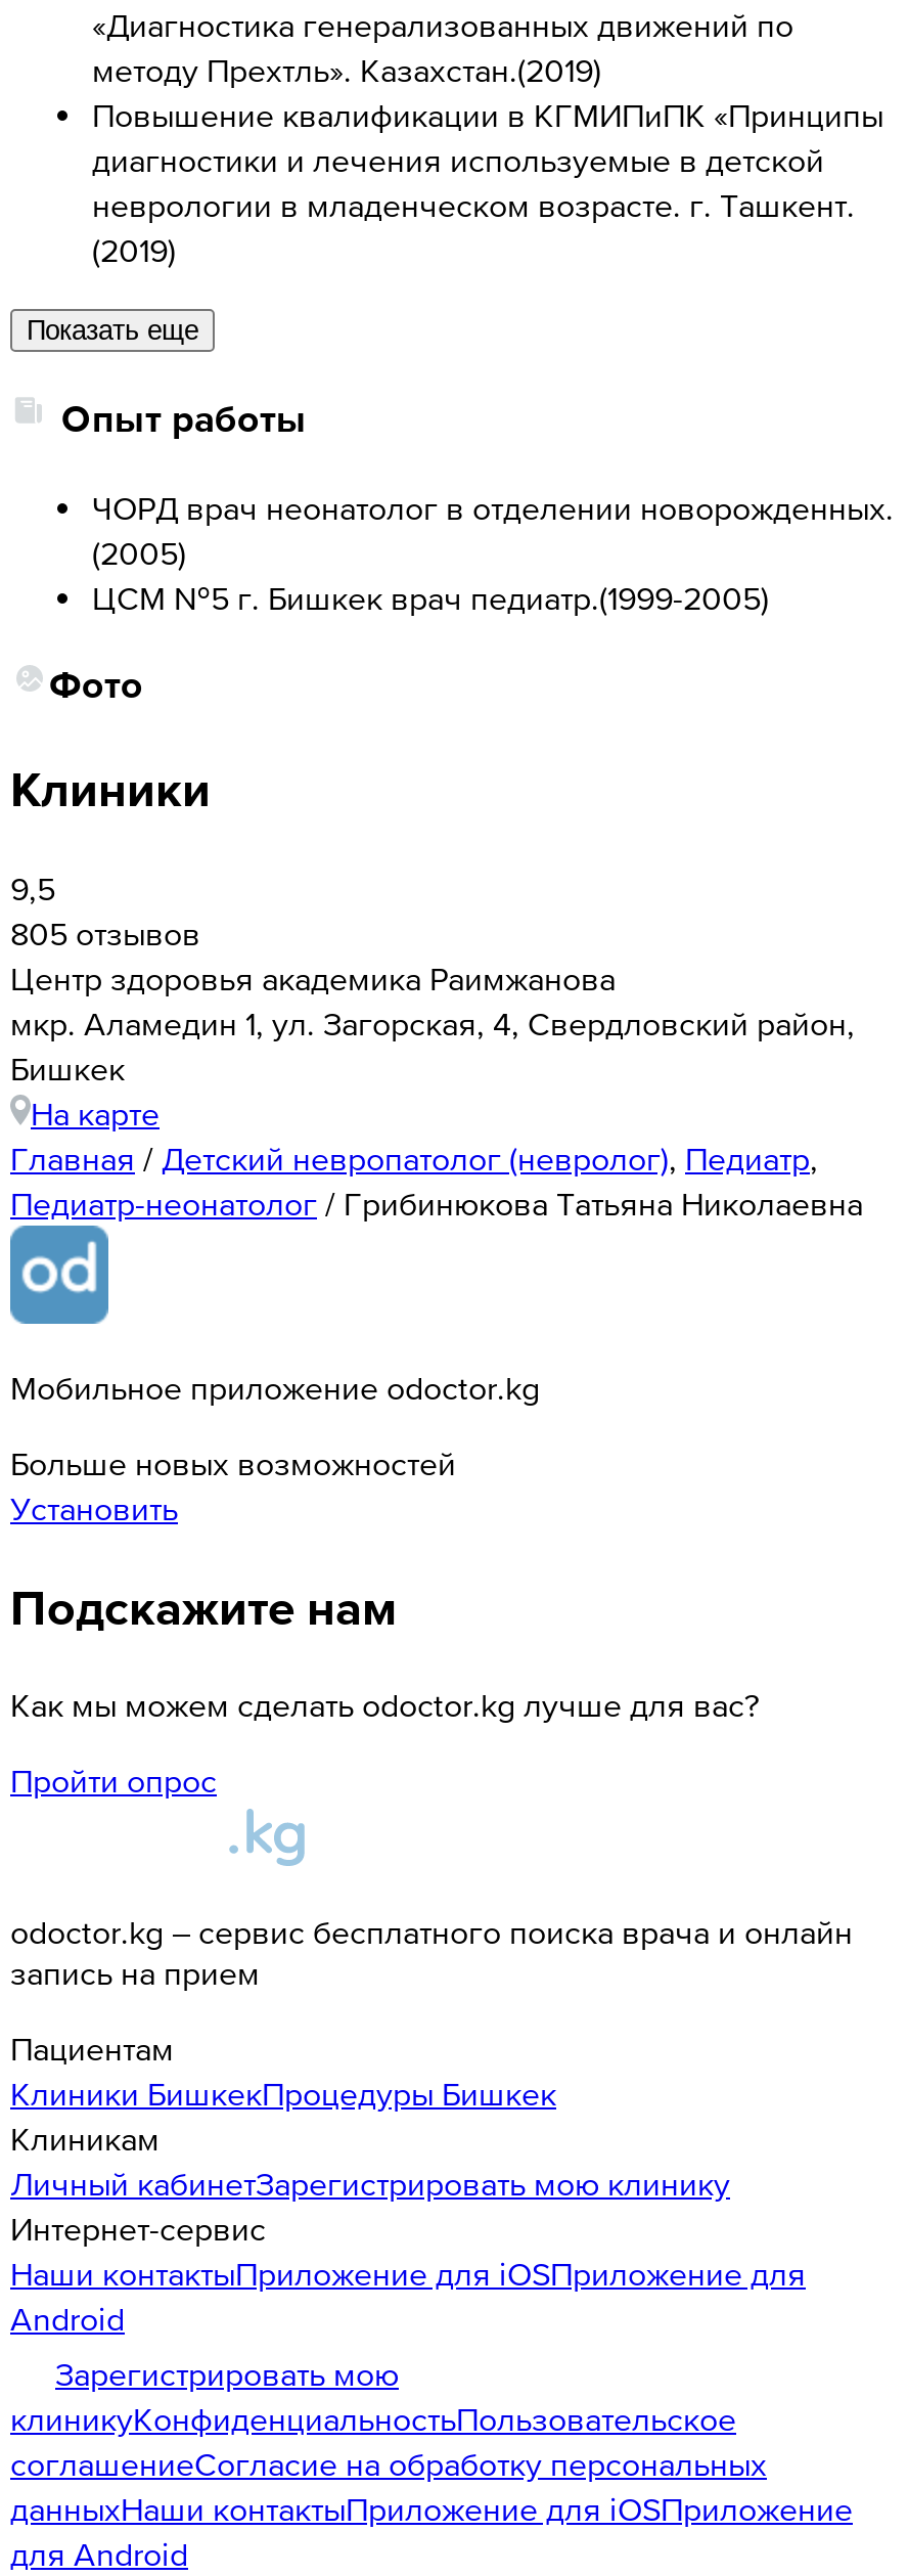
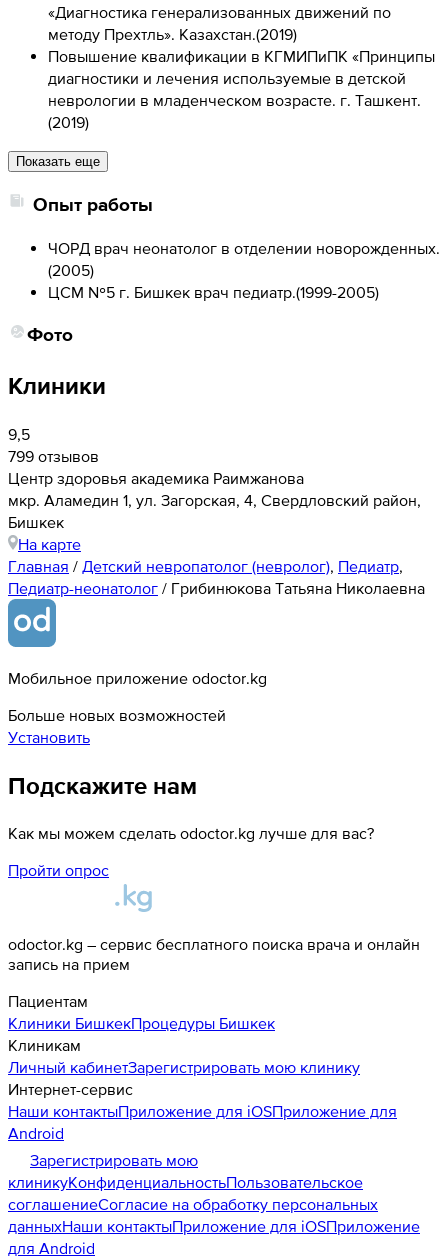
- 805 отзывов
+ 799 отзывов
